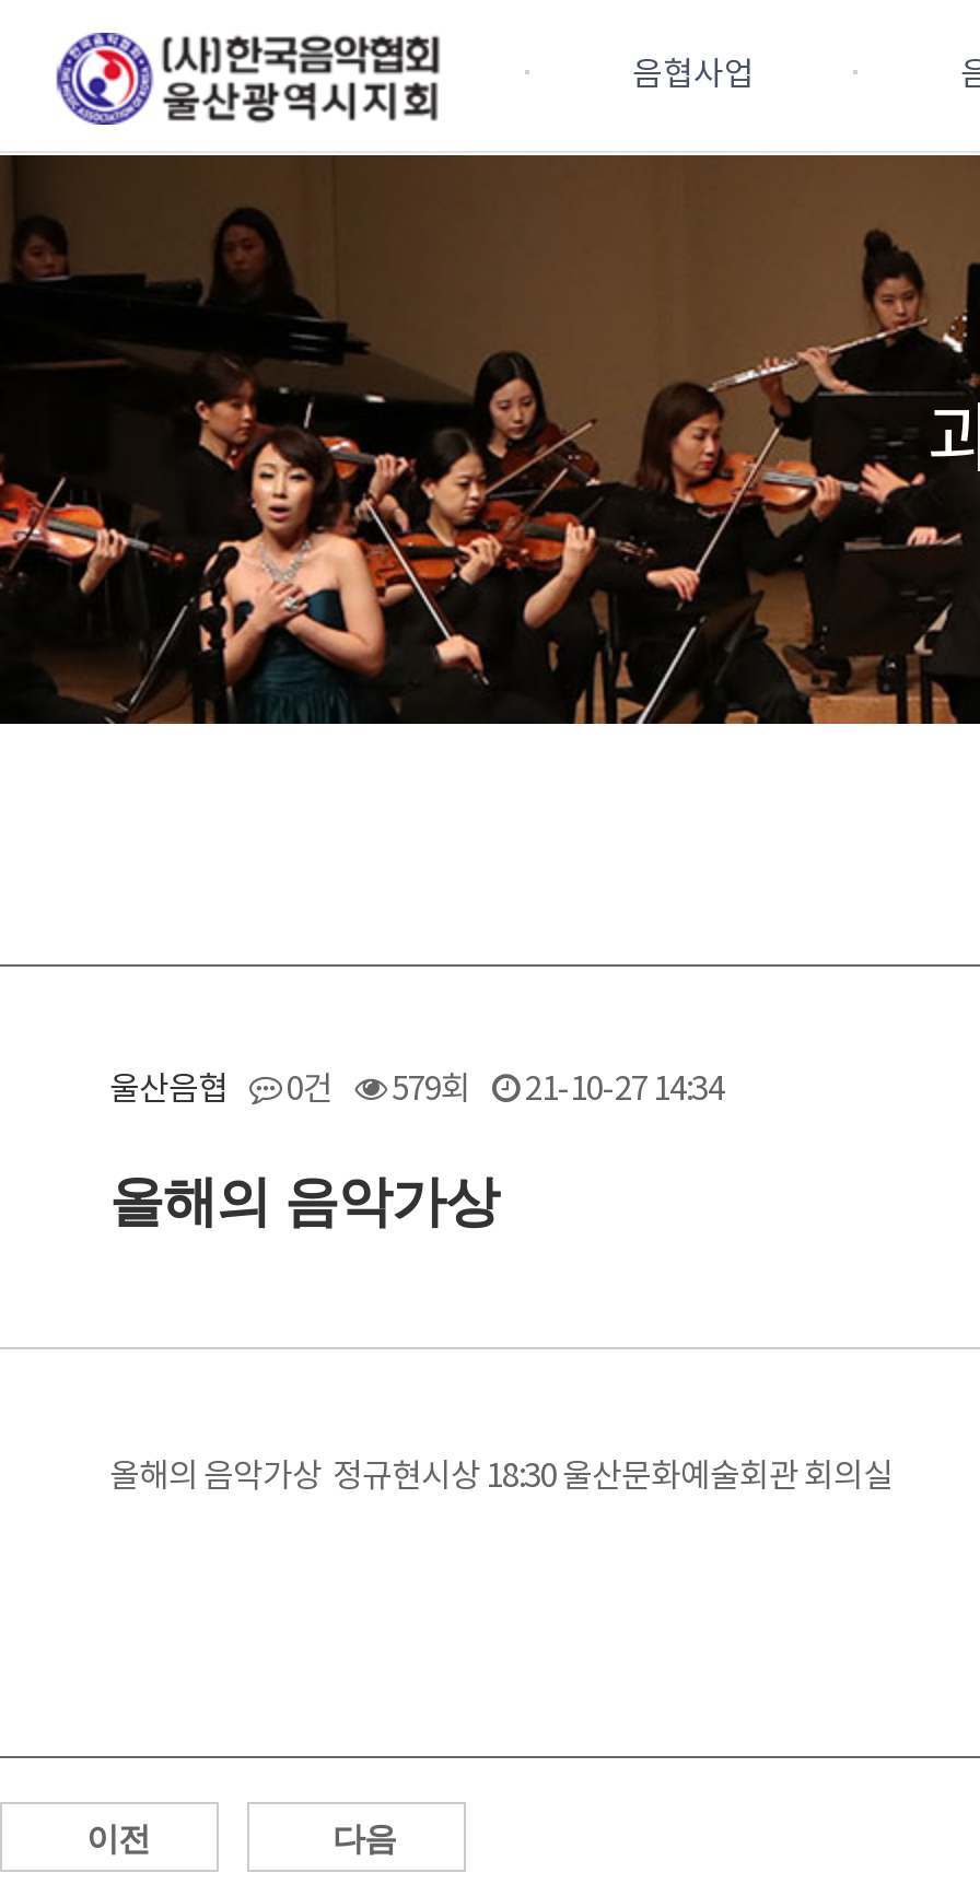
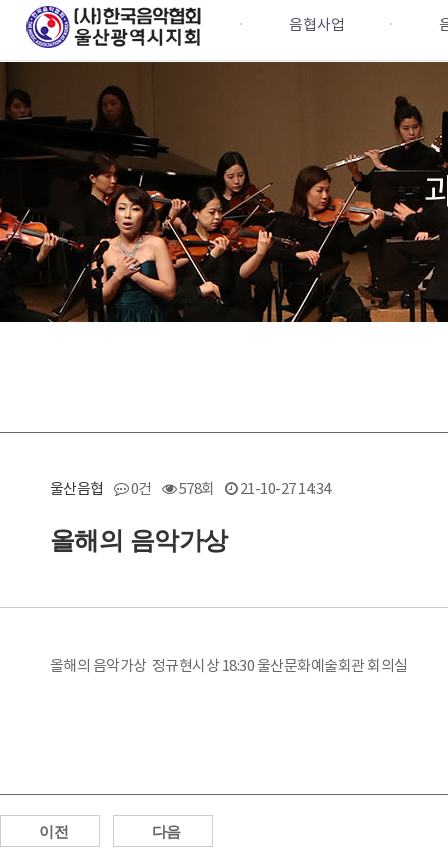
- 울산음협 0건 579회 21-10-27 14:34
+ 울산음협 0건 578회 21-10-27 14:34
